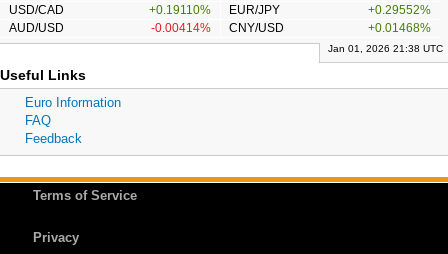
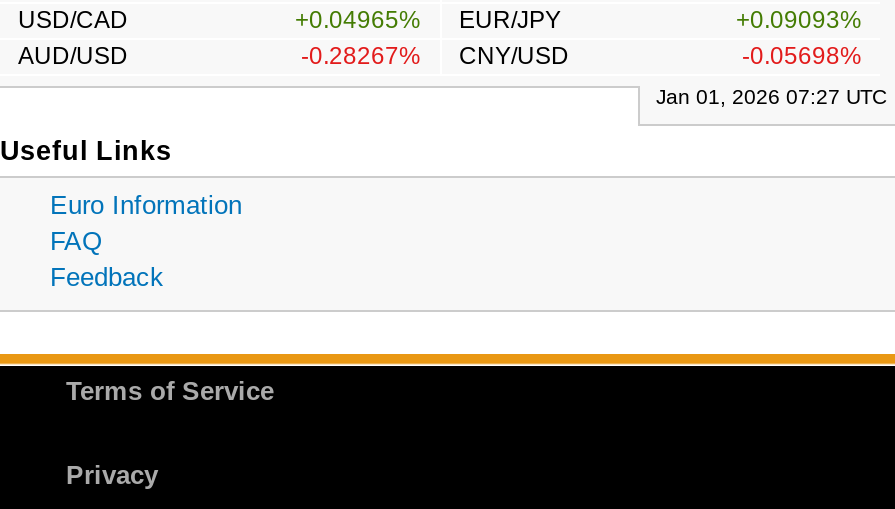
- +0.19110% EUR/JPY
+ +0.04965% EUR/JPY

- +0.29552%
+ +0.09093%

- -0.00414% CNY/USD
+ -0.28267% CNY/USD

- +0.01468%
+ -0.05698%

- Jan 01, 2026 21:38 UTC
+ Jan 01, 2026 07:27 UTC
